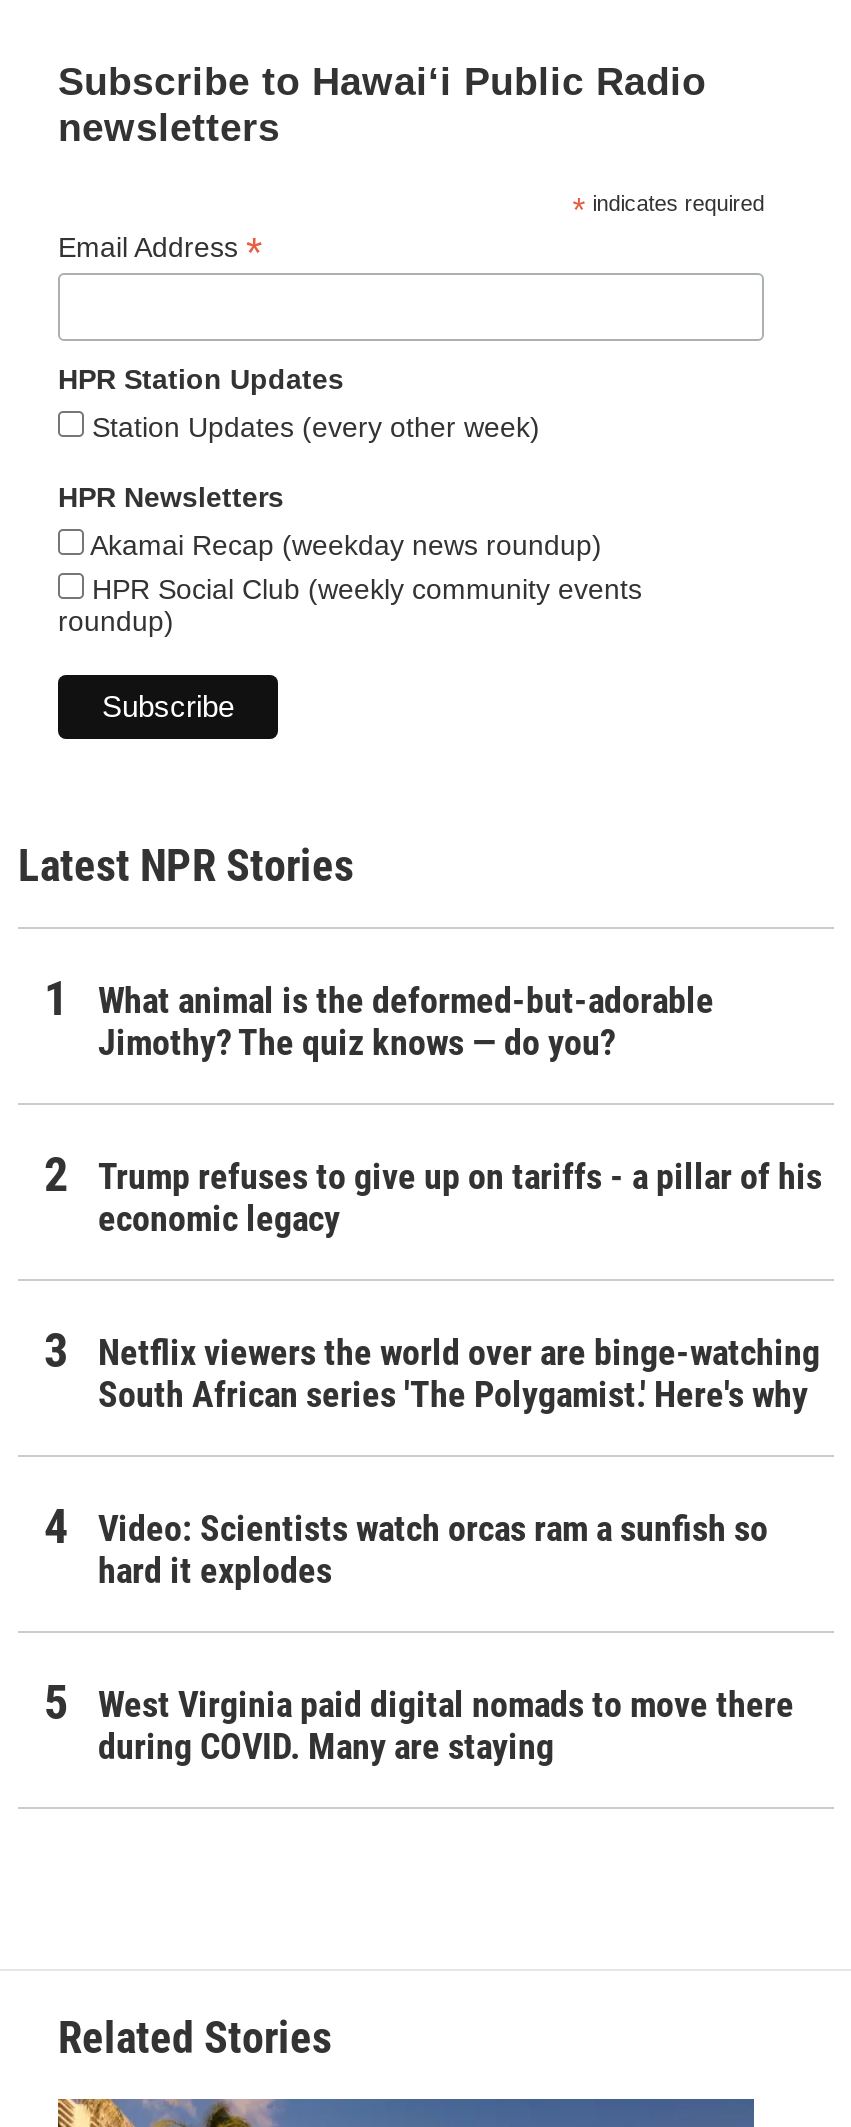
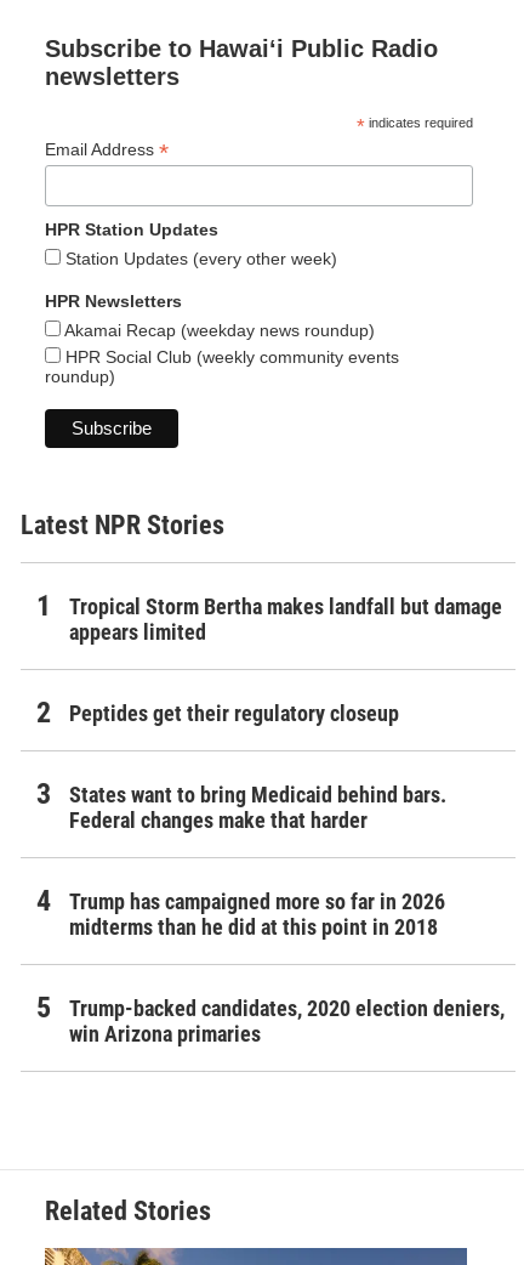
- What animal is the deformed-but-adorable
- Jimothy? The quiz knows — do you?
+ Tropical Storm Bertha makes landfall but damage
+ appears limited

- Trump refuses to give up on tariffs - a pillar of his
- economic legacy
+ Peptides get their regulatory closeup

- Netflix viewers the world over are binge-watching
- South African series 'The Polygamist.' Here's why
+ States want to bring Medicaid behind bars.
+ Federal changes make that harder

- Video: Scientists watch orcas ram a sunfish so
- hard it explodes
+ Trump has campaigned more so far in 2026
+ midterms than he did at this point in 2018

- West Virginia paid digital nomads to move there
- during COVID. Many are staying
+ Trump-backed candidates, 2020 election deniers,
+ win Arizona primaries
